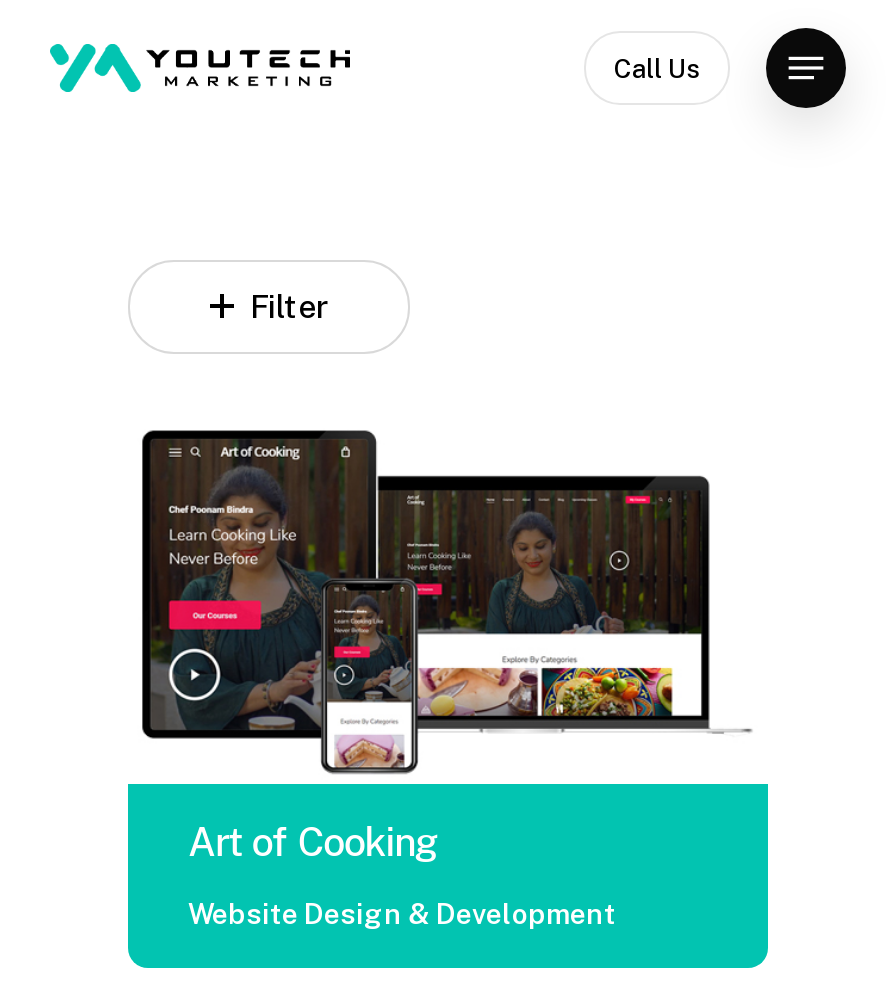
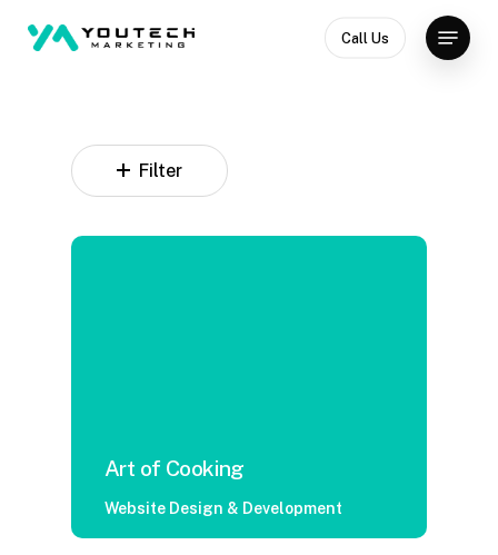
- [image]
